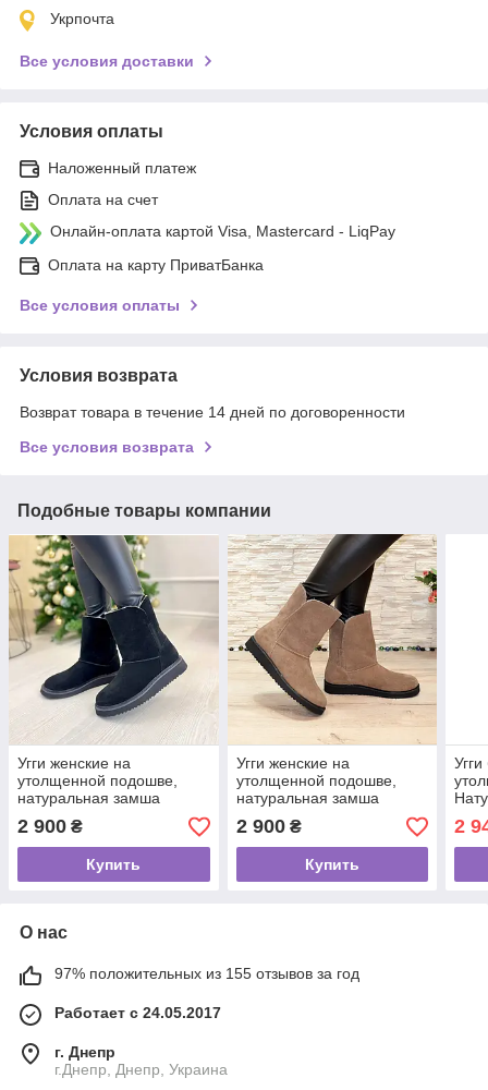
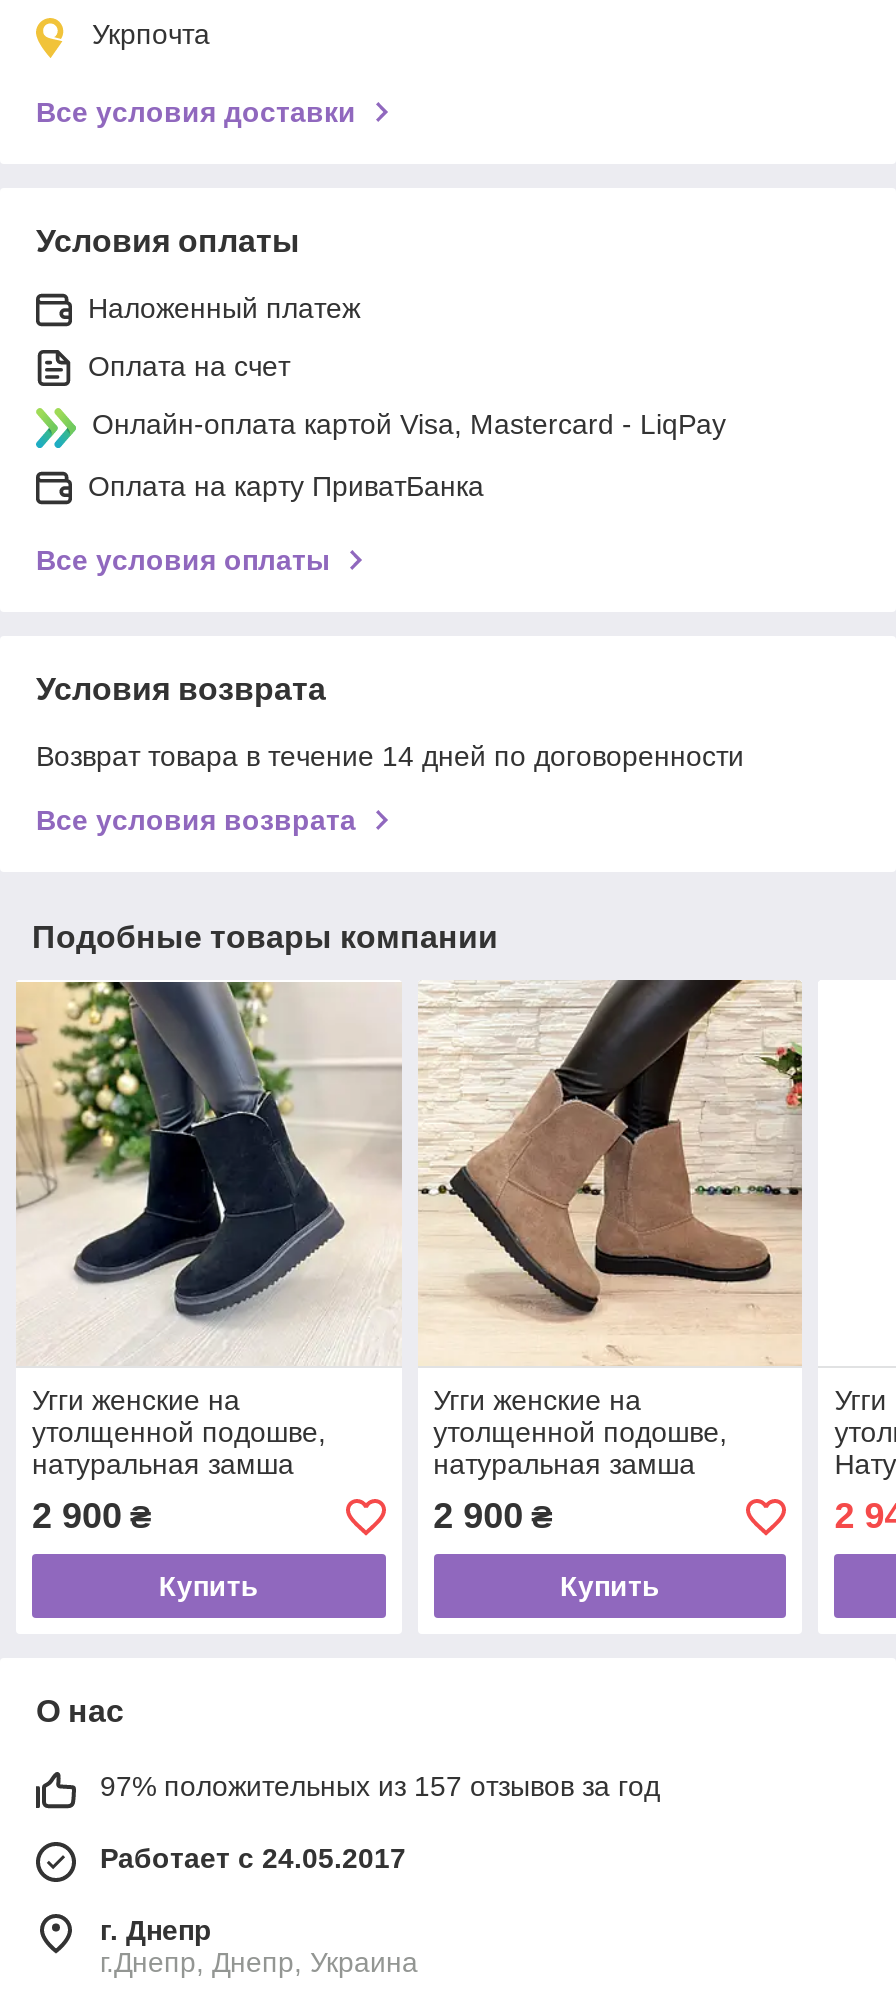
- 97% положительных из 155 отзывов за год
+ 97% положительных из 157 отзывов за год
